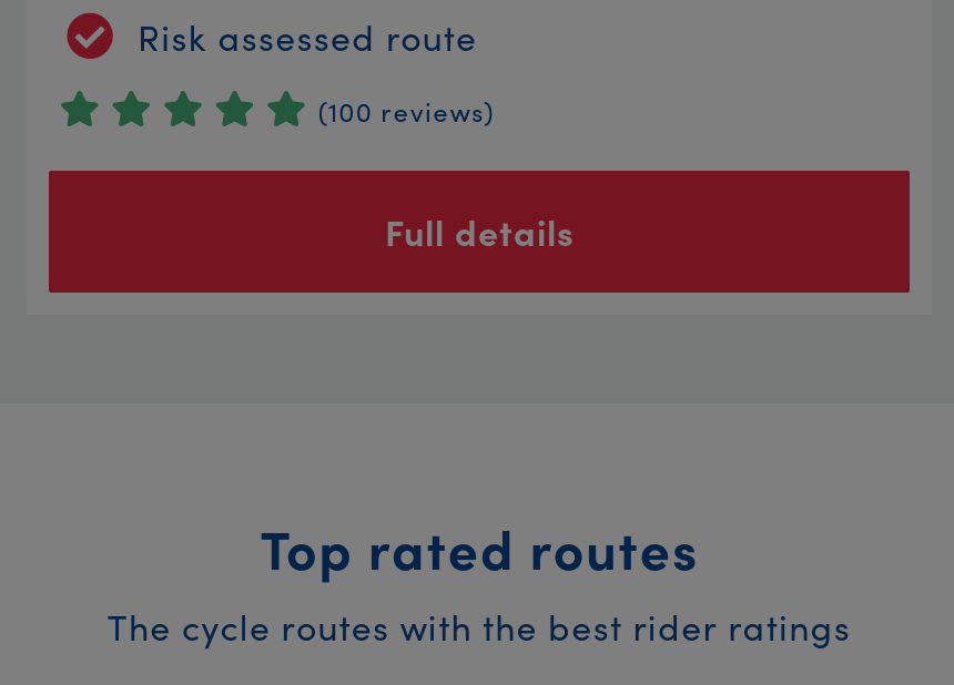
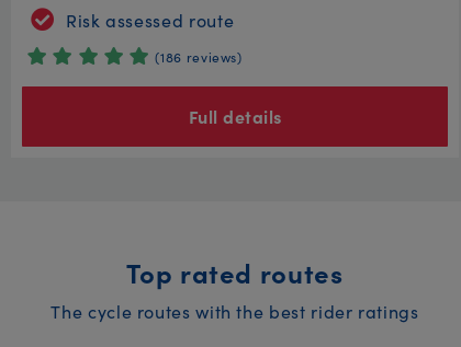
- (100 reviews)
+ (186 reviews)
